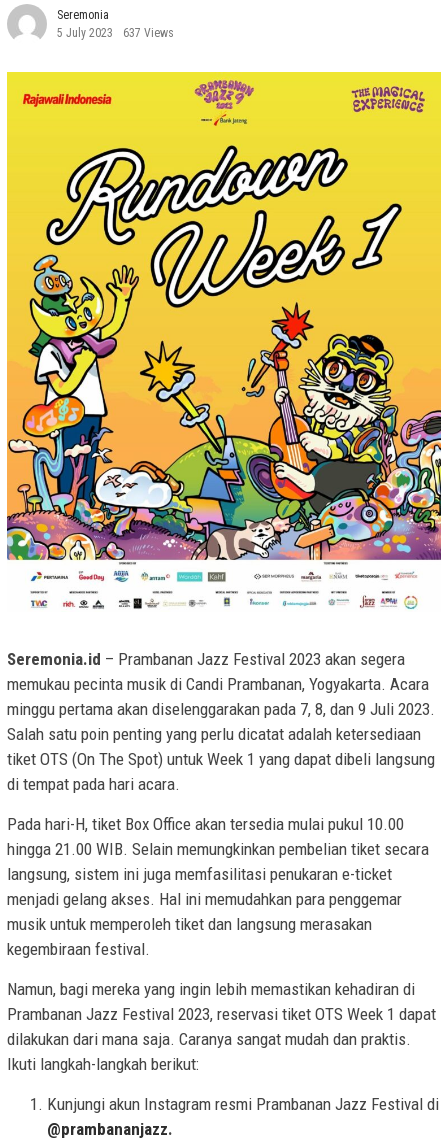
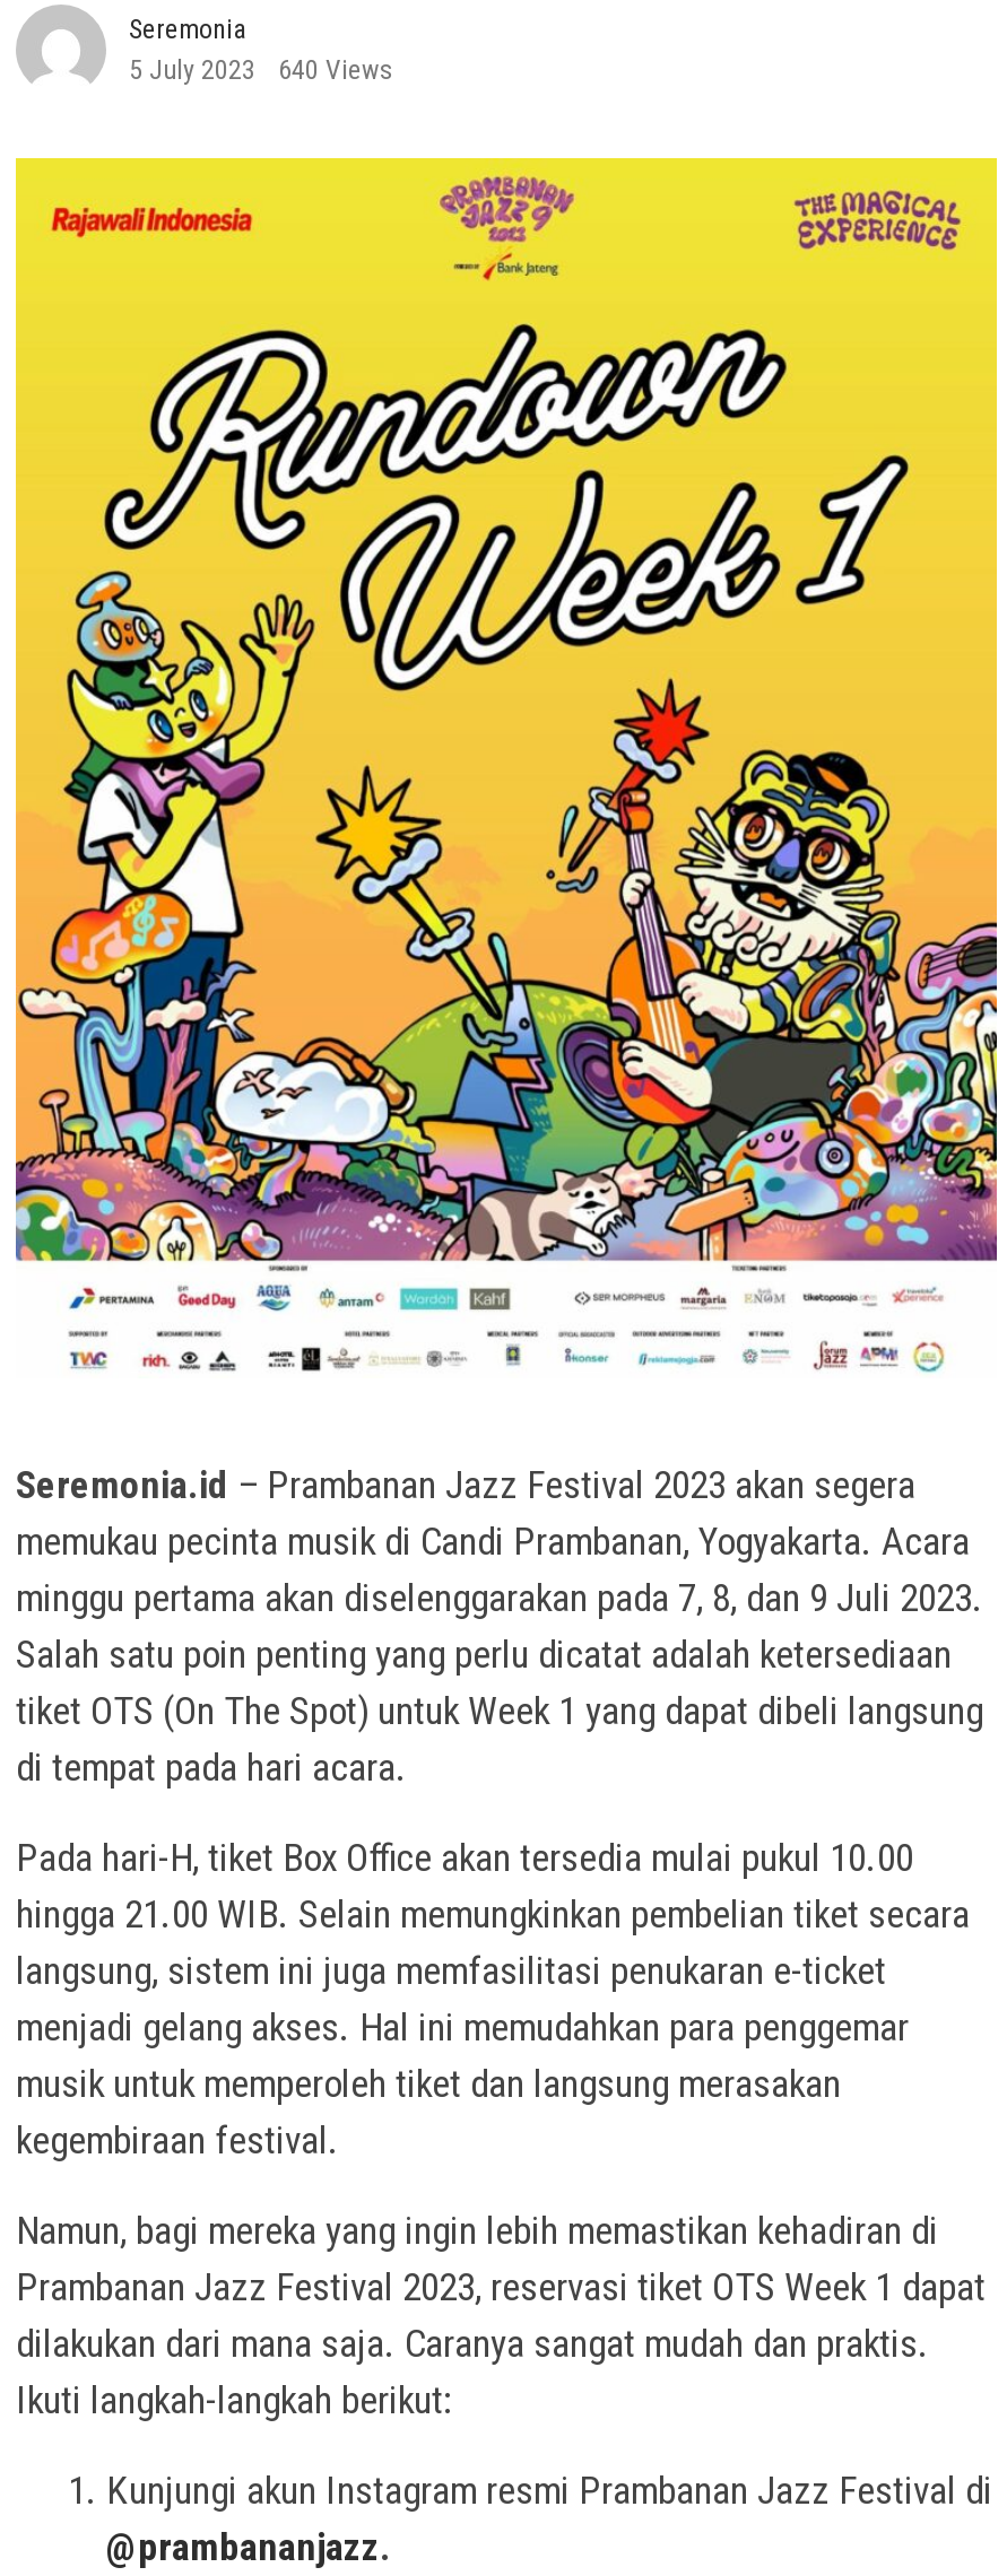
- 5 July 2023 637 Views
+ 5 July 2023 640 Views
